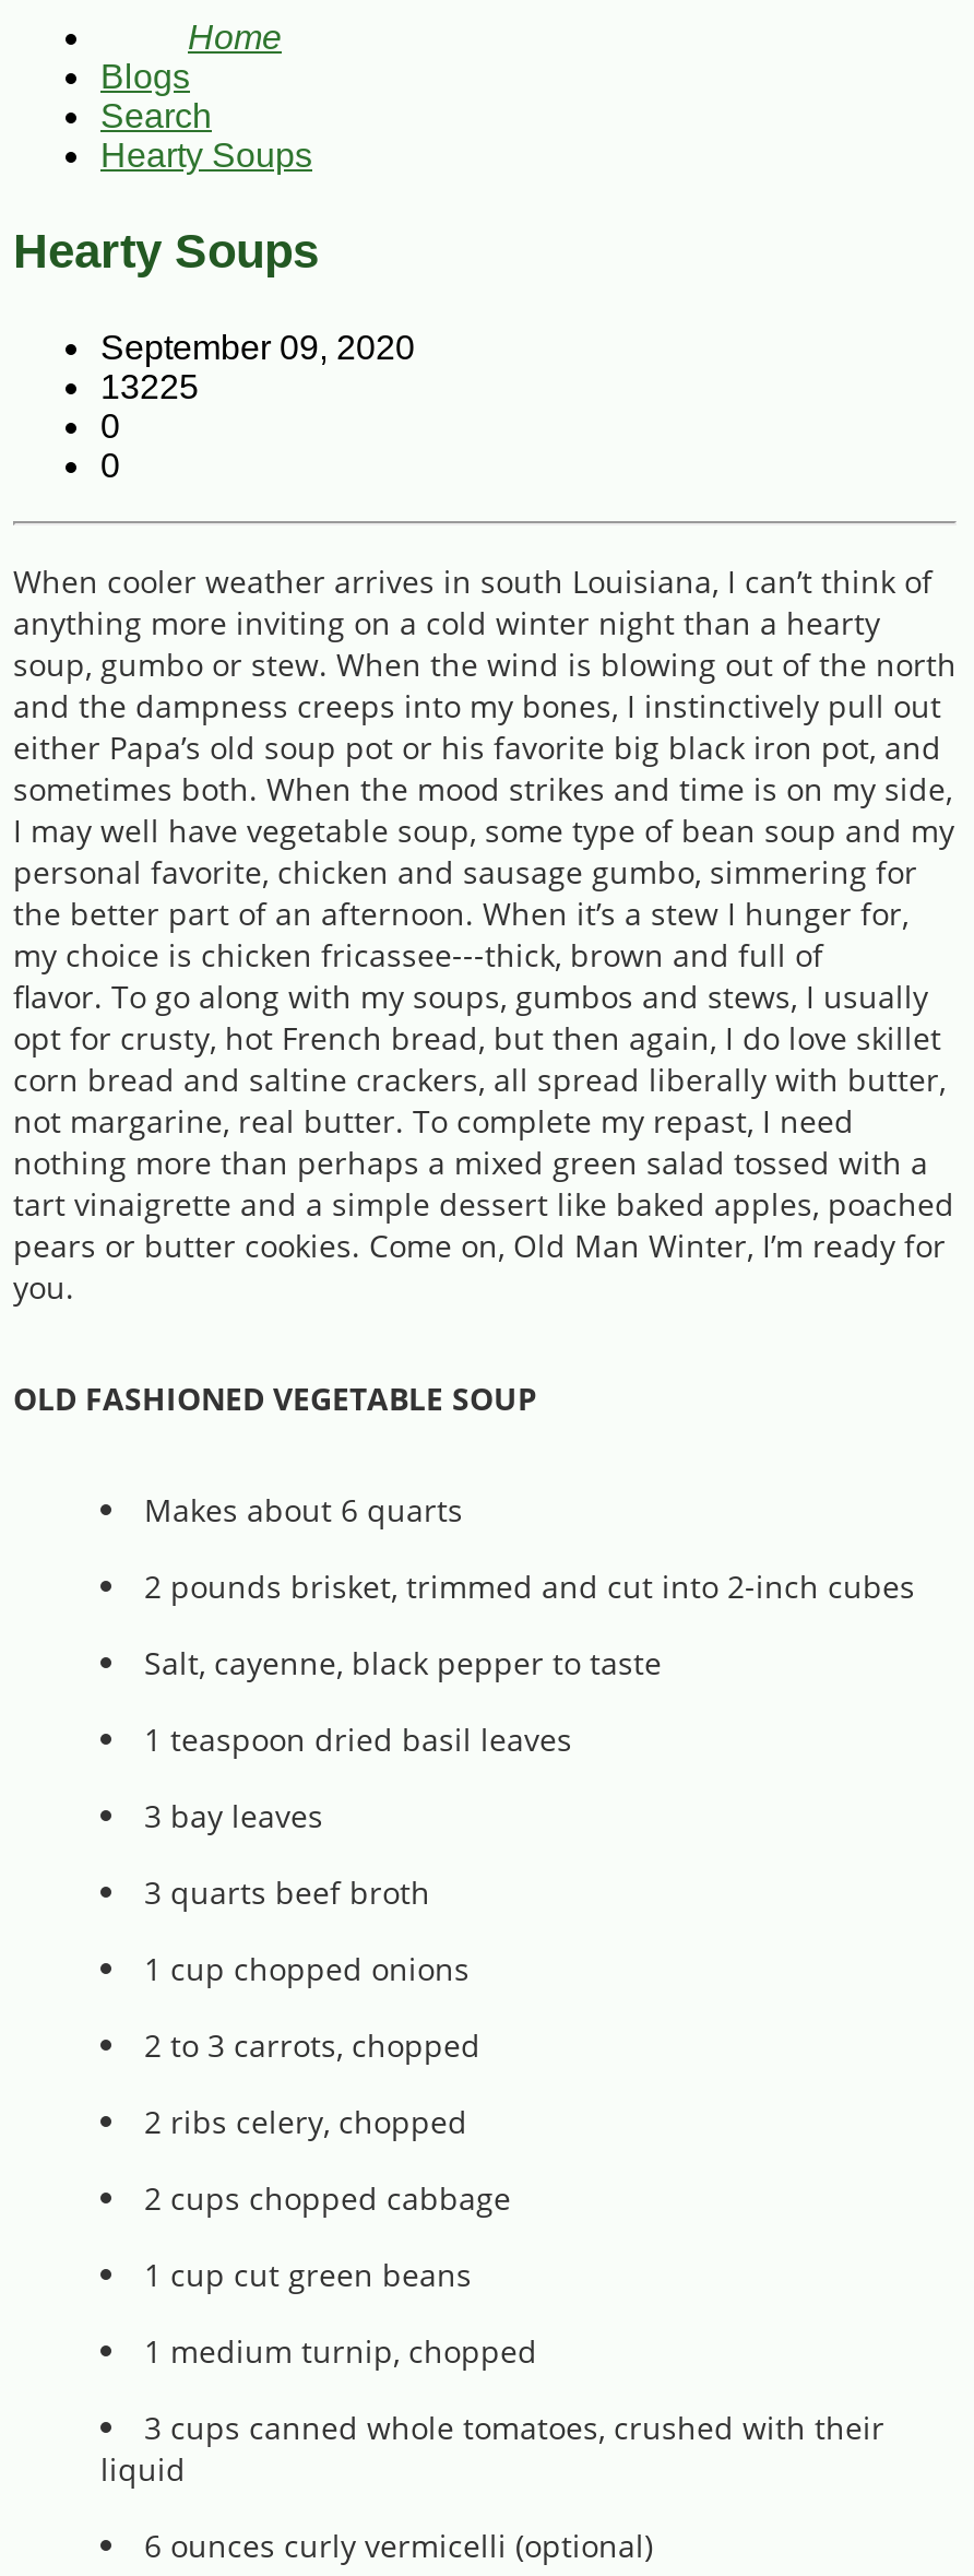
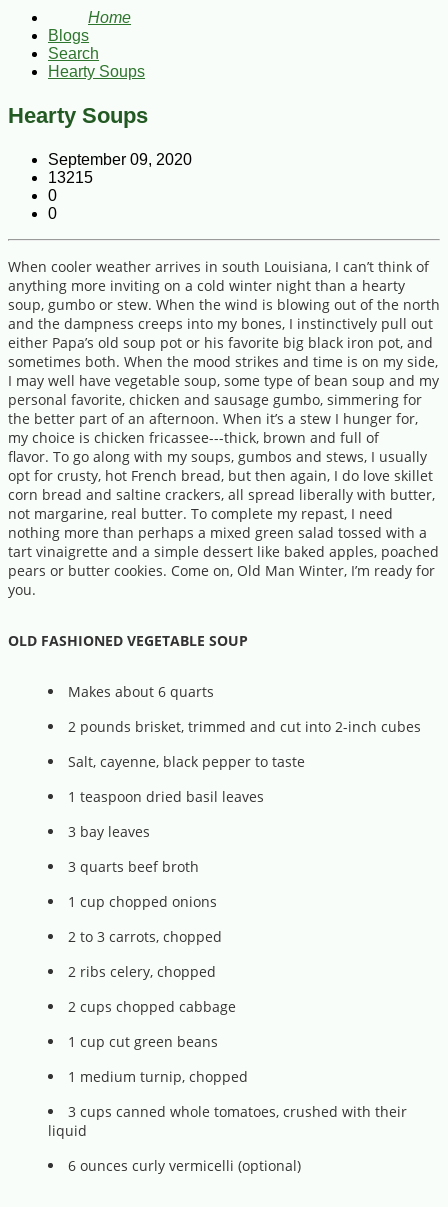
- 13225
+ 13215
